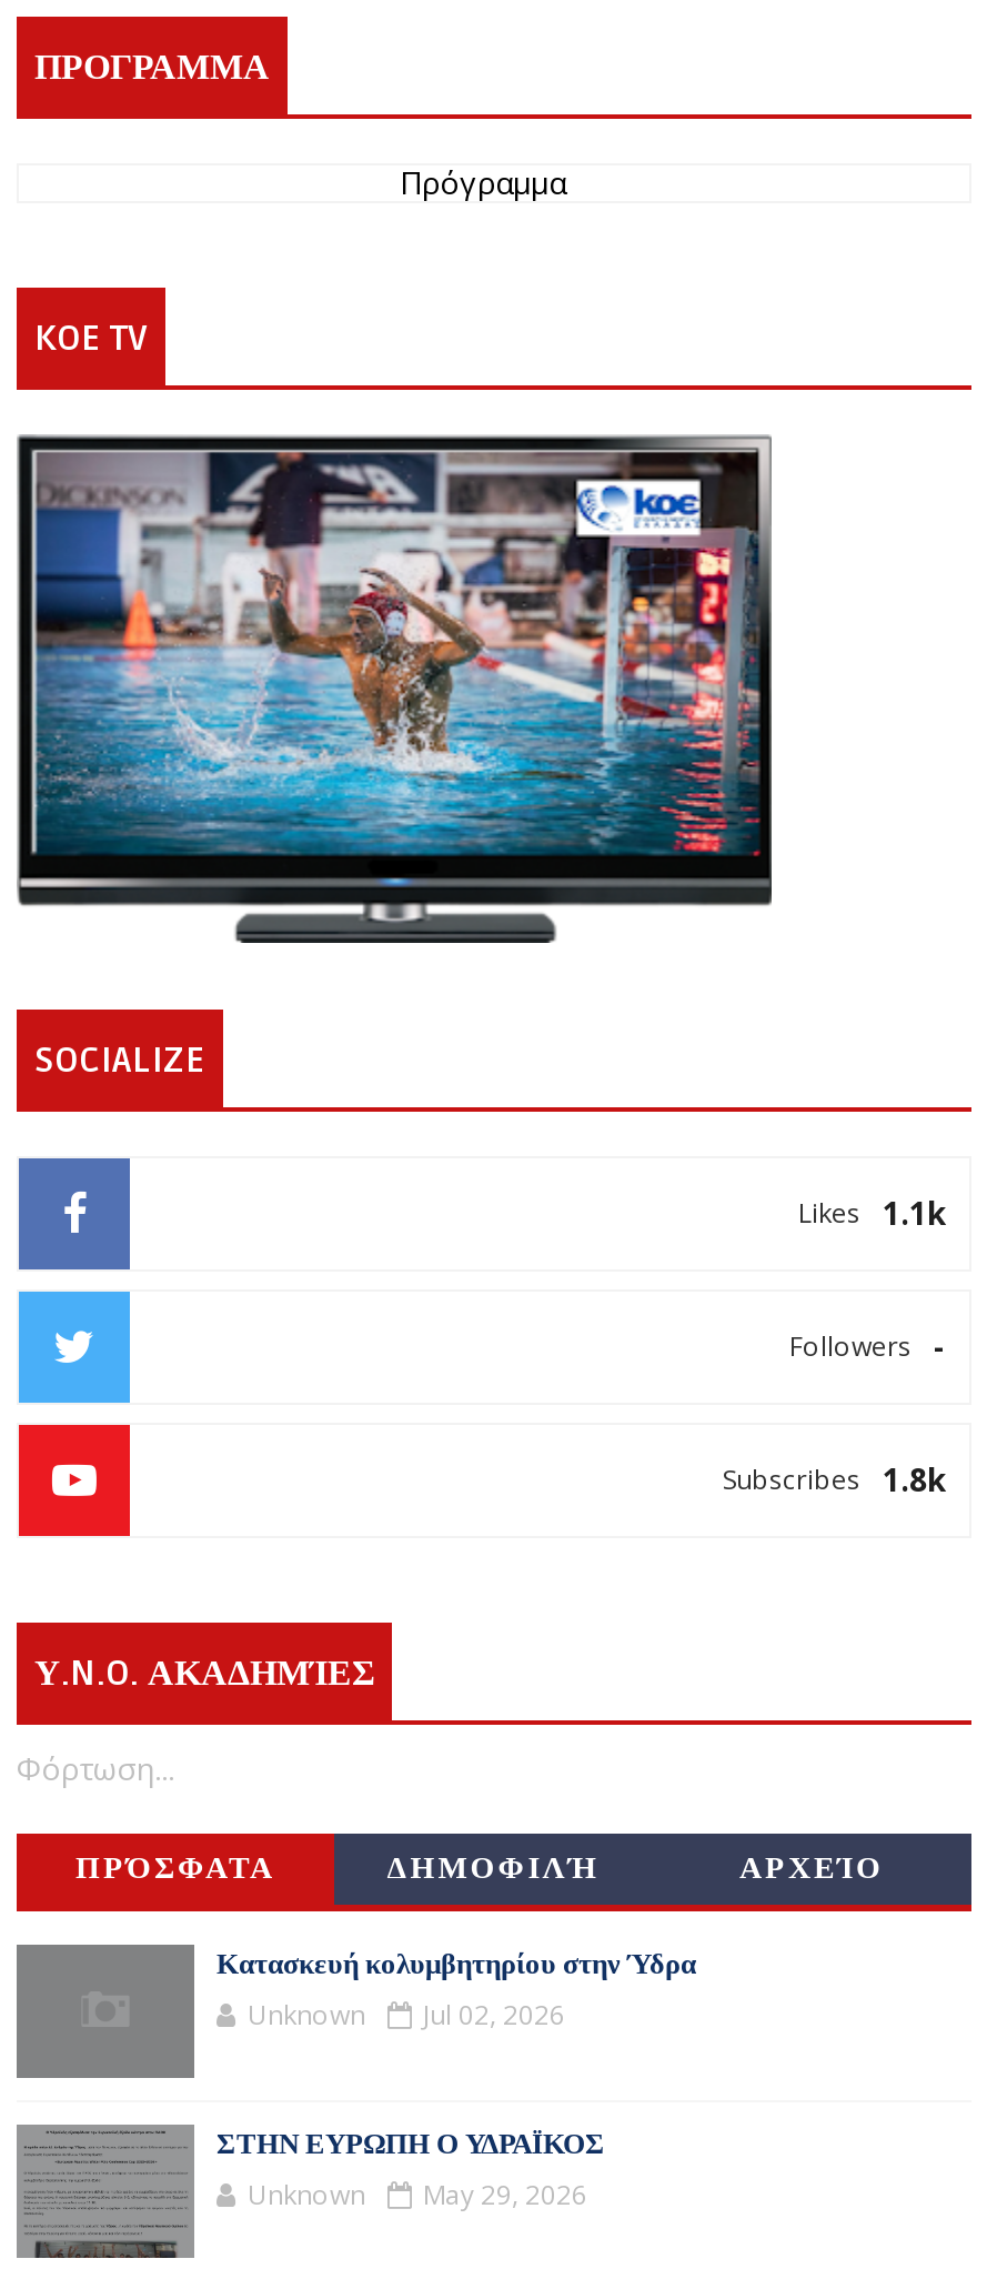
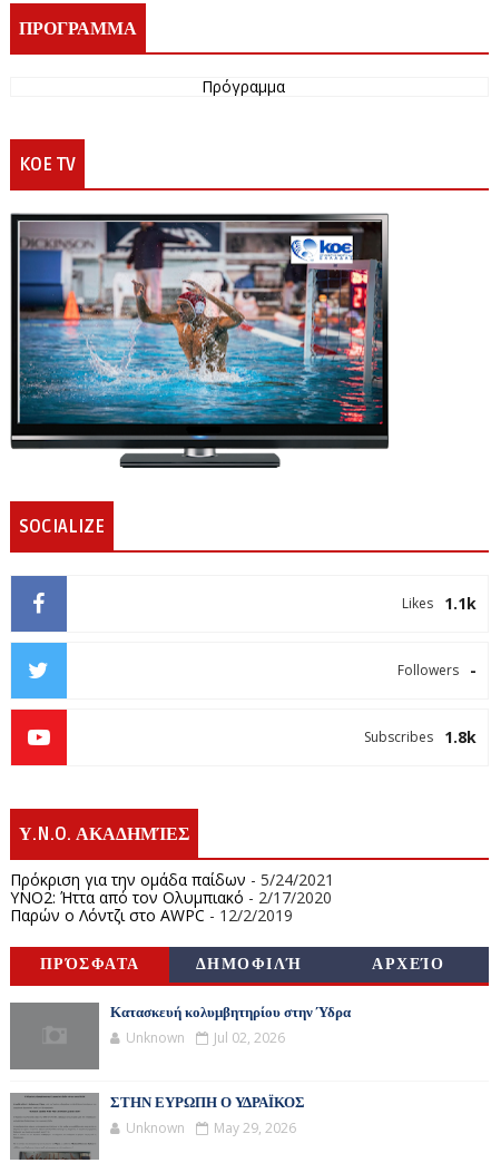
- Φόρτωση...
+ Πρόκριση για την ομάδα παίδων - 5/24/2021
+ ΥΝΟ2: Ήττα από τον Ολυμπιακό - 2/17/2020
+ Παρών ο Λόντζι στο AWPC - 12/2/2019
